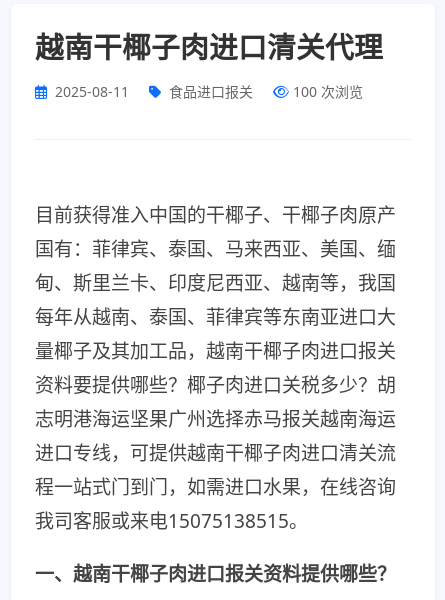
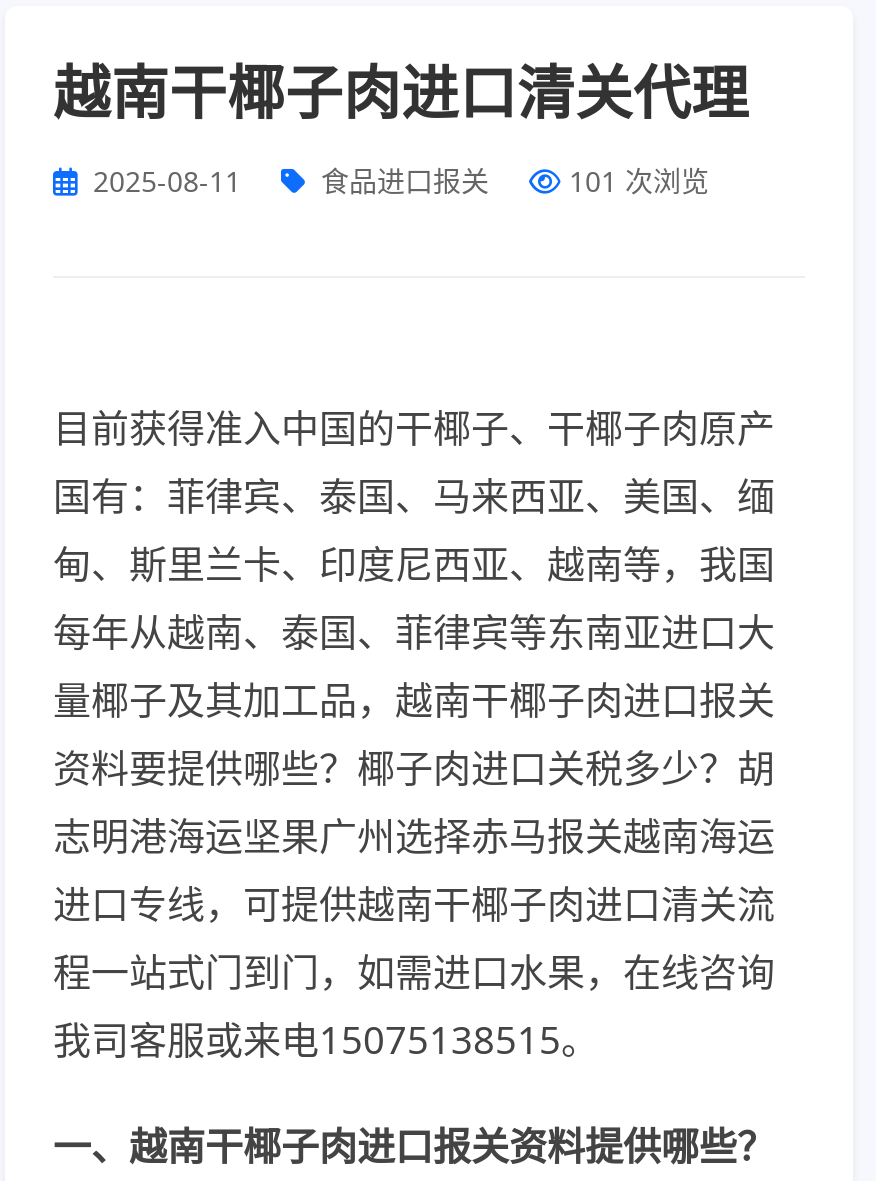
- 100次浏览
+ 101次浏览
